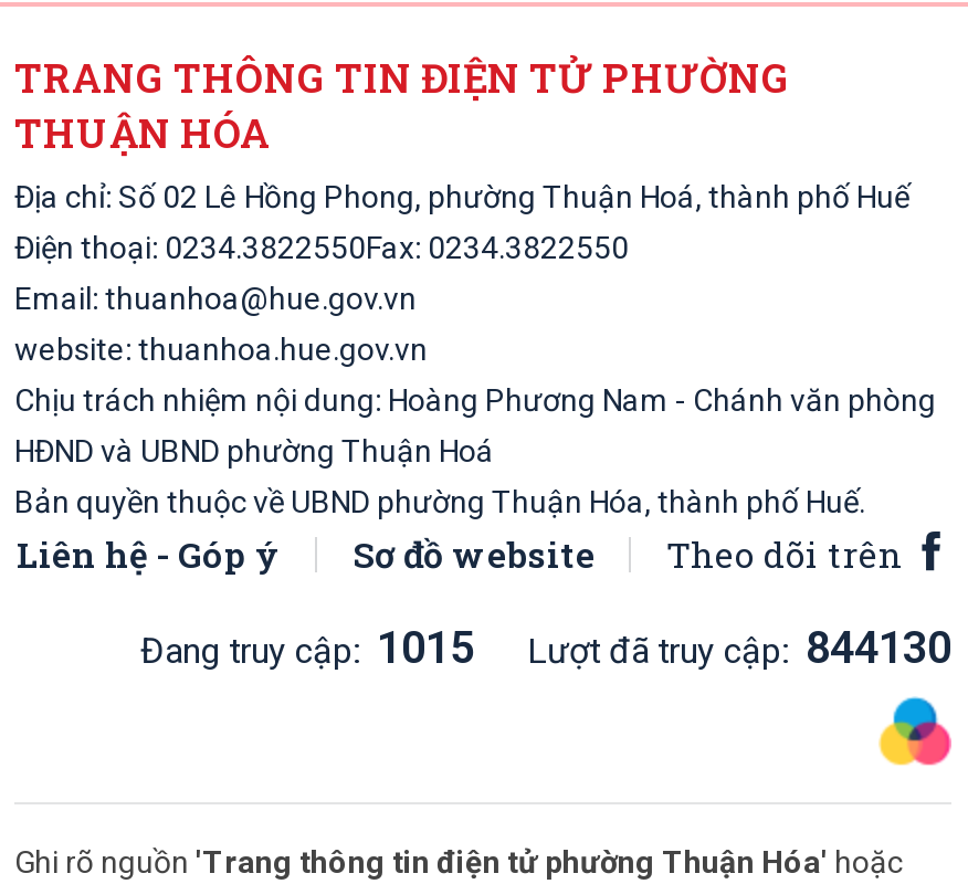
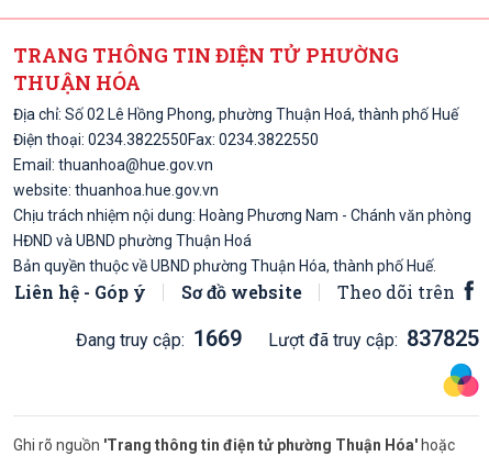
- Đang truy cập: 1015
+ Đang truy cập: 1669

- Lượt đã truy cập: 844130
+ Lượt đã truy cập: 837825
